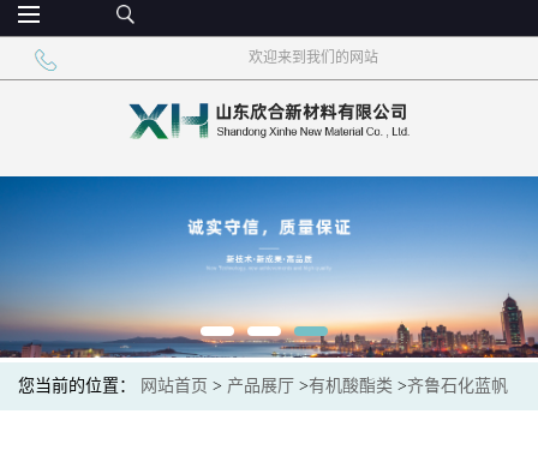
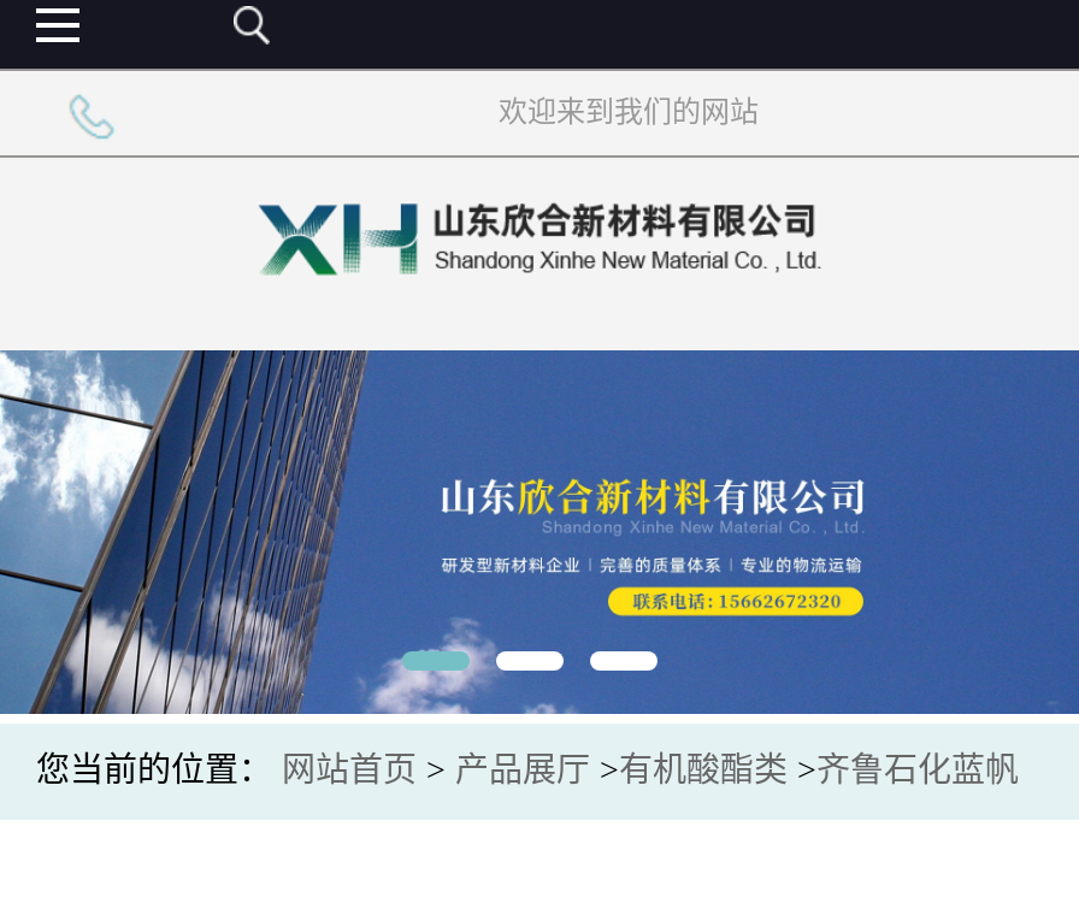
- [image]
+ [image]
